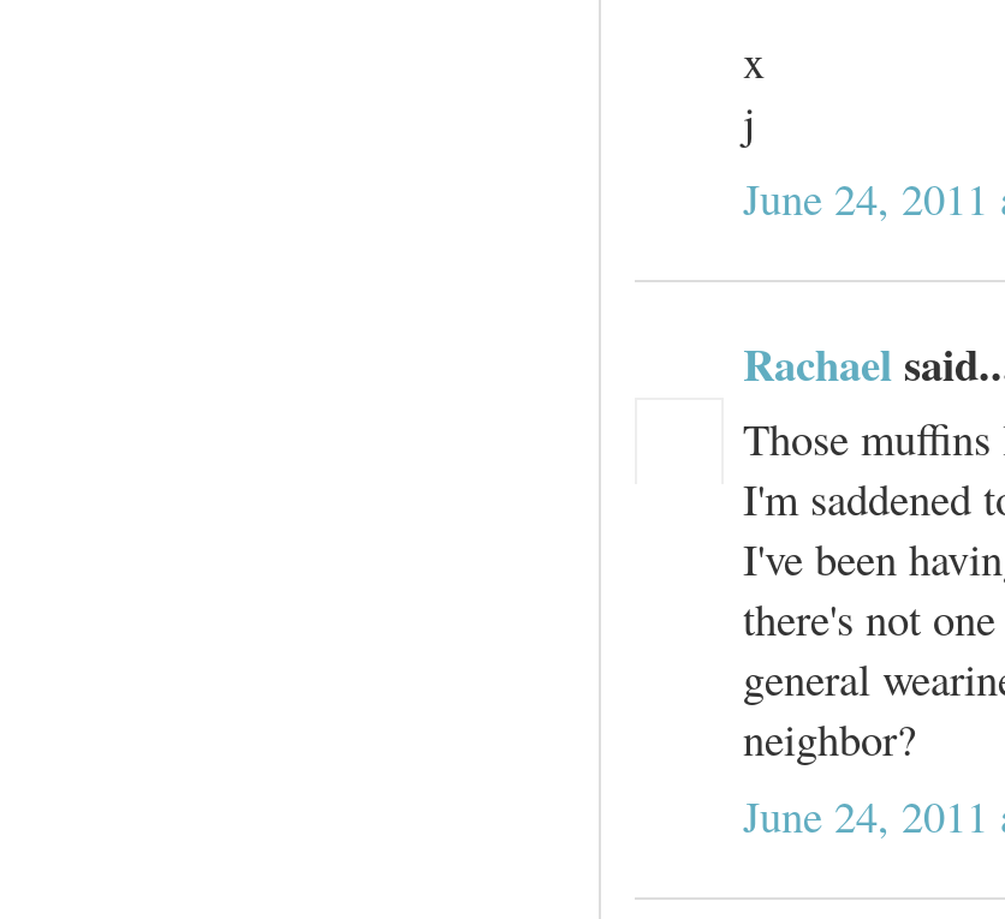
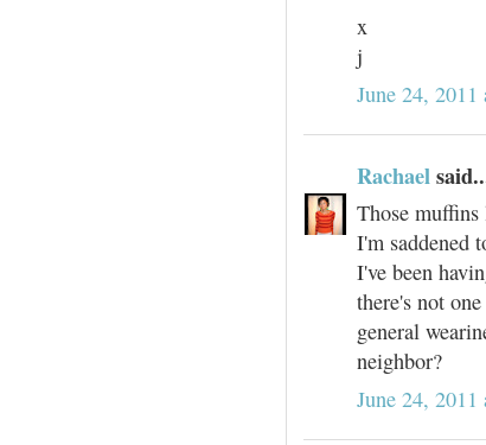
+ [image]
